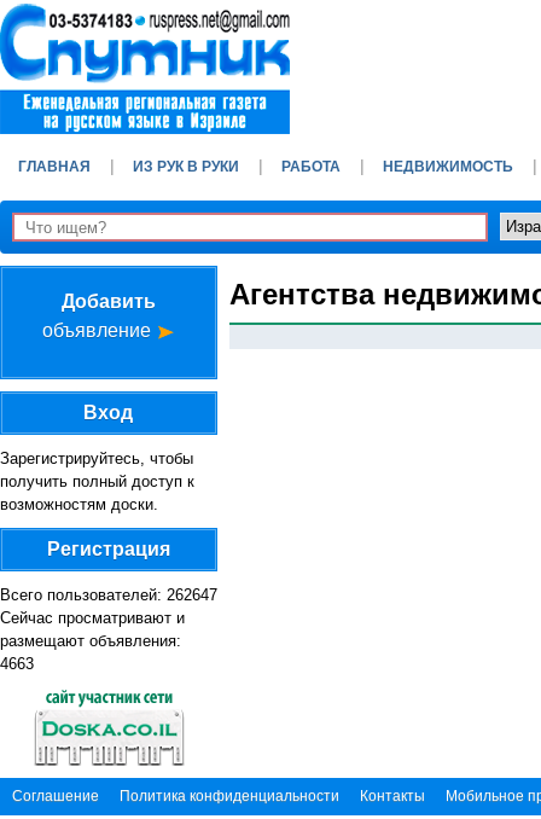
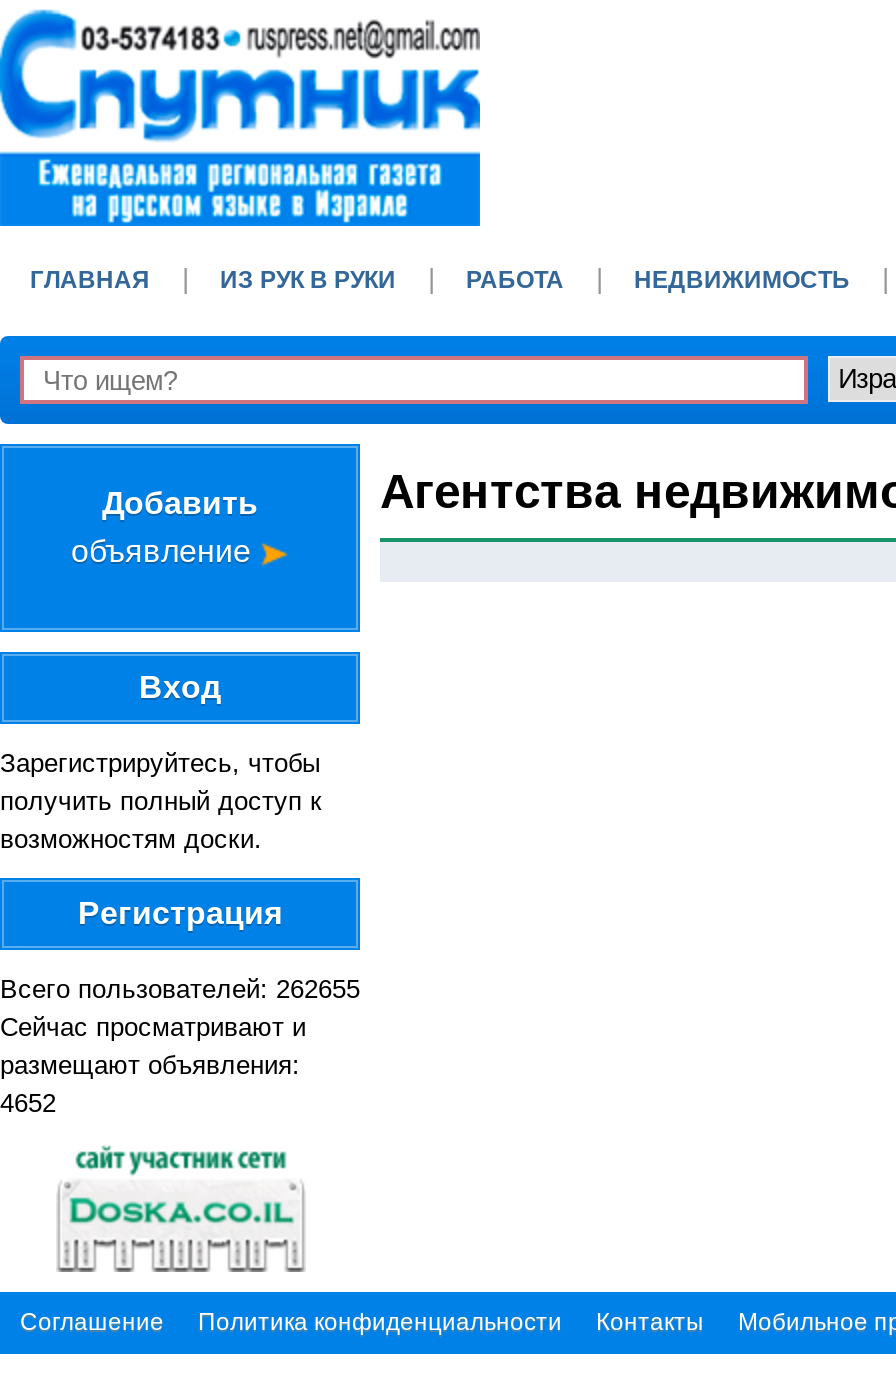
- Всего пользователей: 262647
+ Всего пользователей: 262655

- 4663
+ 4652
